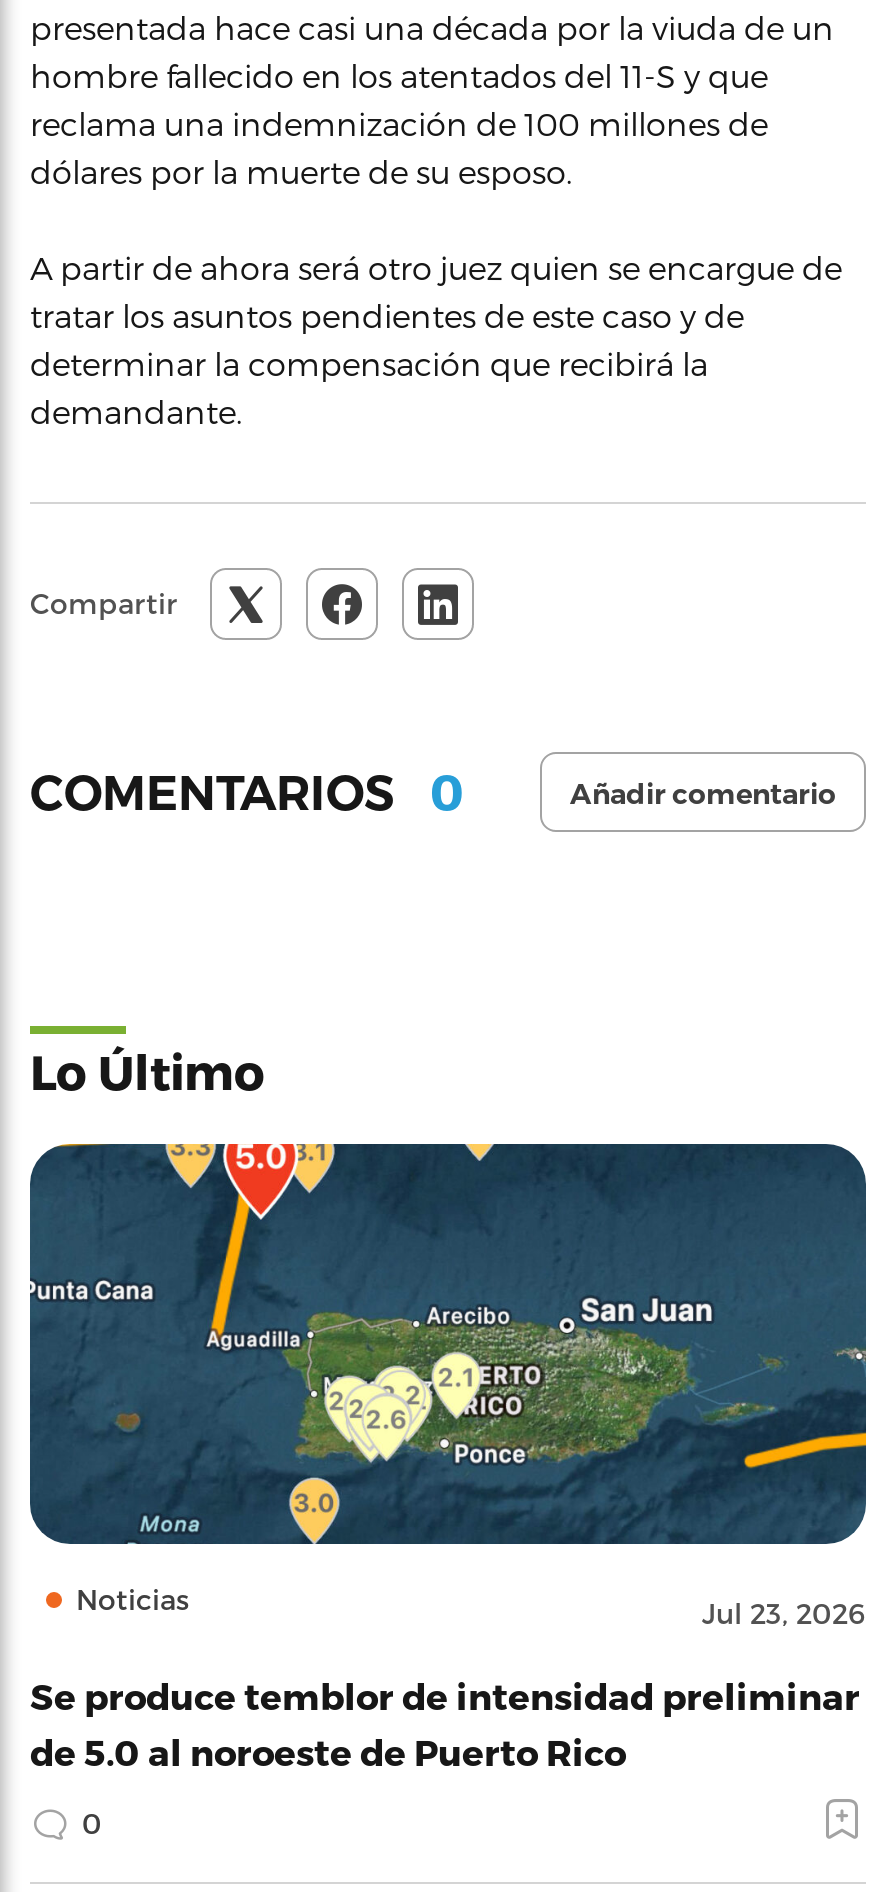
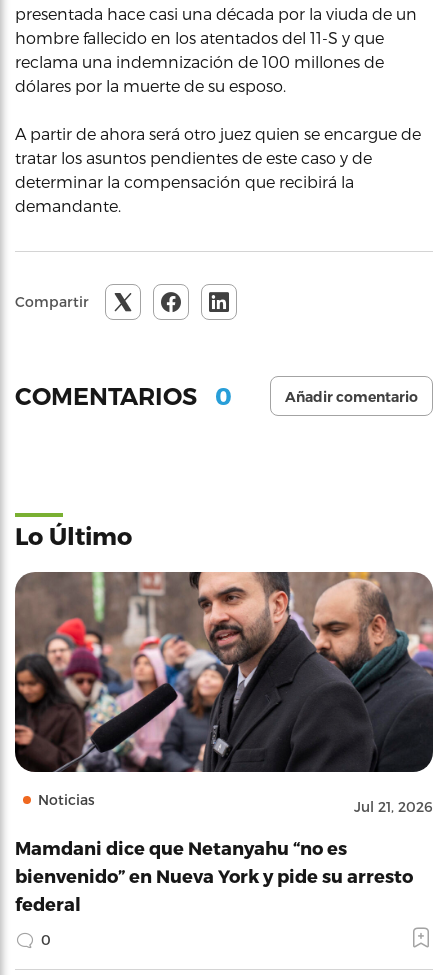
- [image]
- Jul 23, 2026
+ [image]
+ Jul 21, 2026

- Se produce temblor de intensidad preliminar
- de 5.0 al noroeste de Puerto Rico
+ Mamdani dice que Netanyahu “no es
+ bienvenido” en Nueva York y pide su arresto
+ federal
